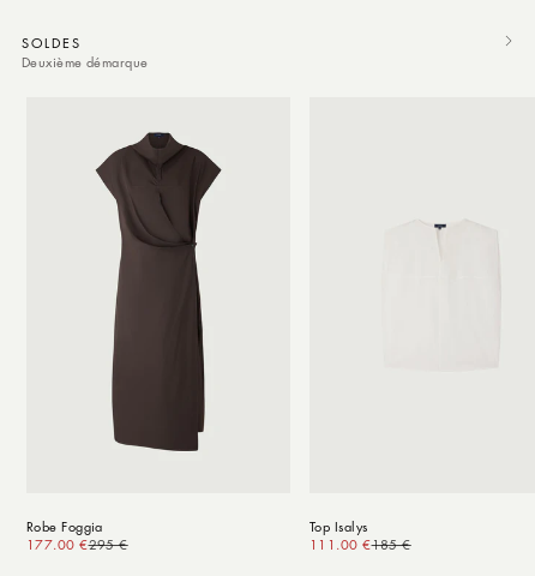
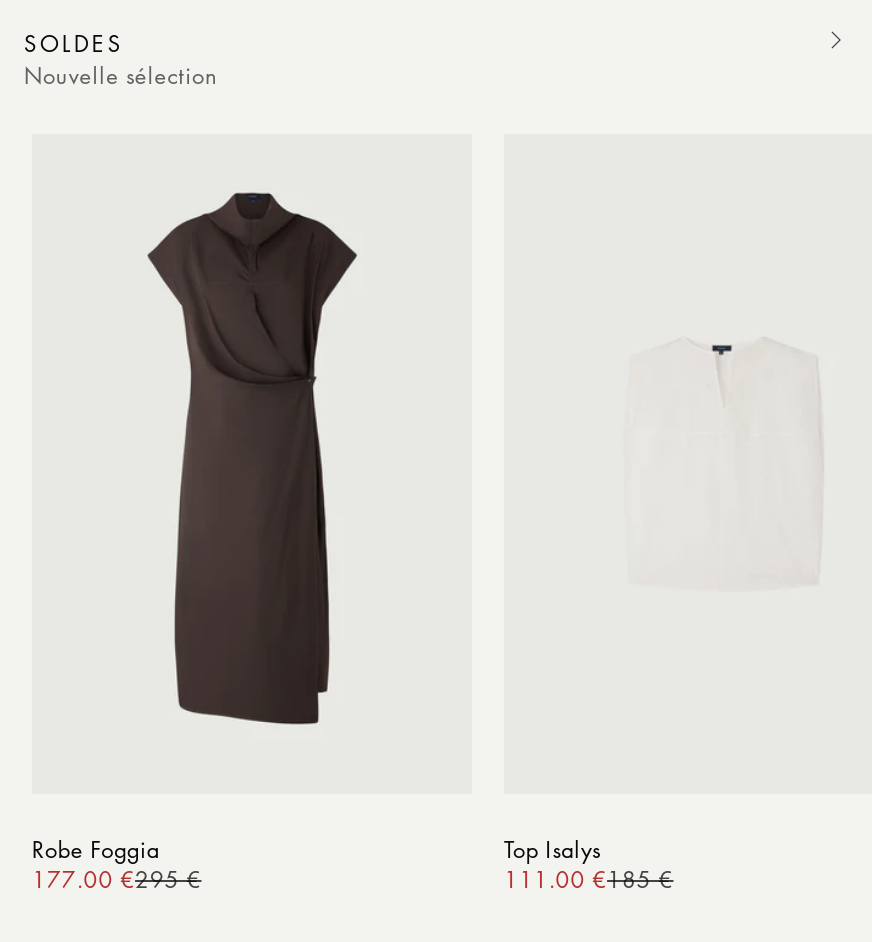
- Deuxième démarque
+ Nouvelle sélection
